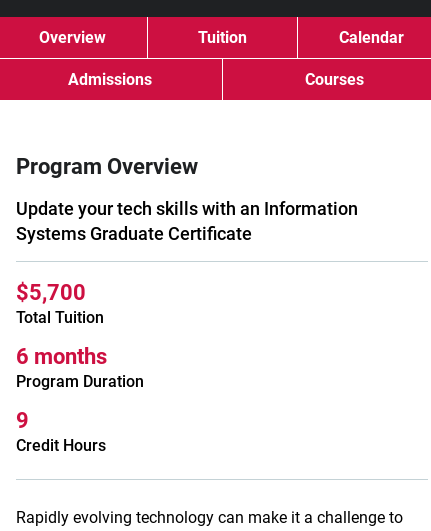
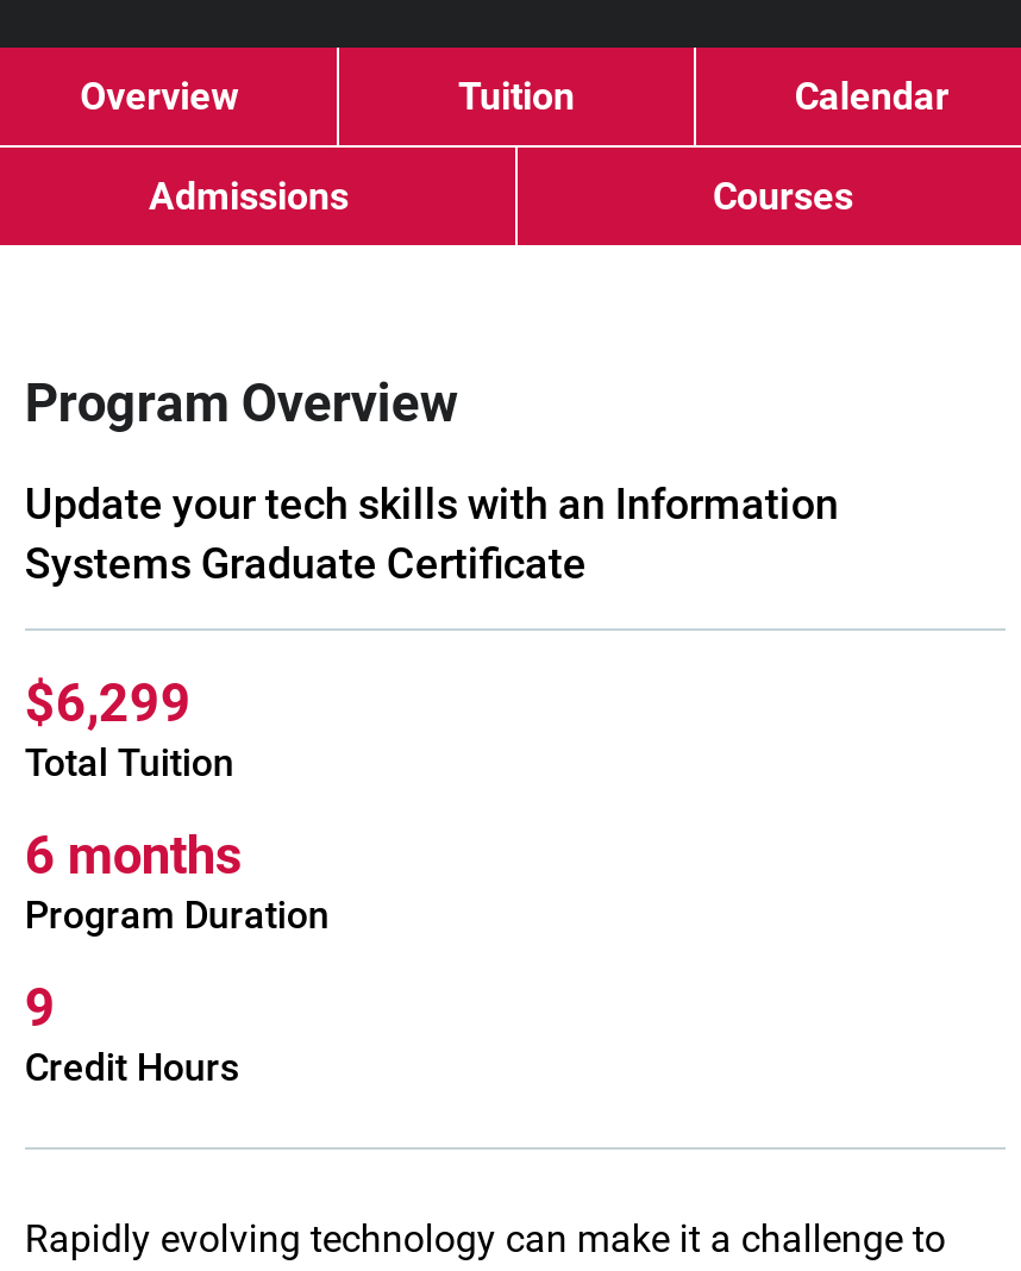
- $5,700
+ $6,299
